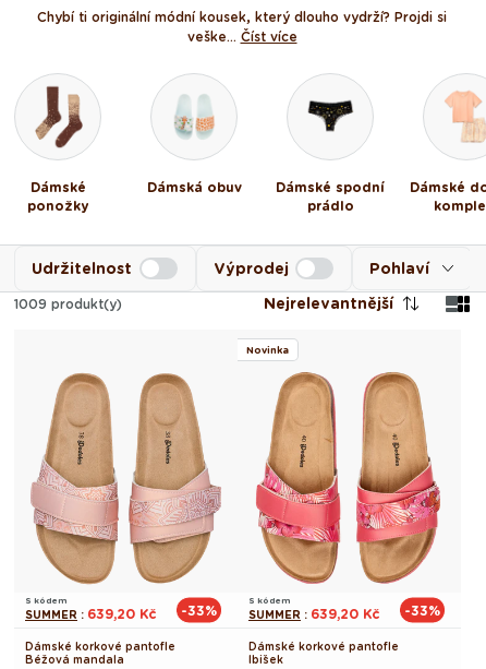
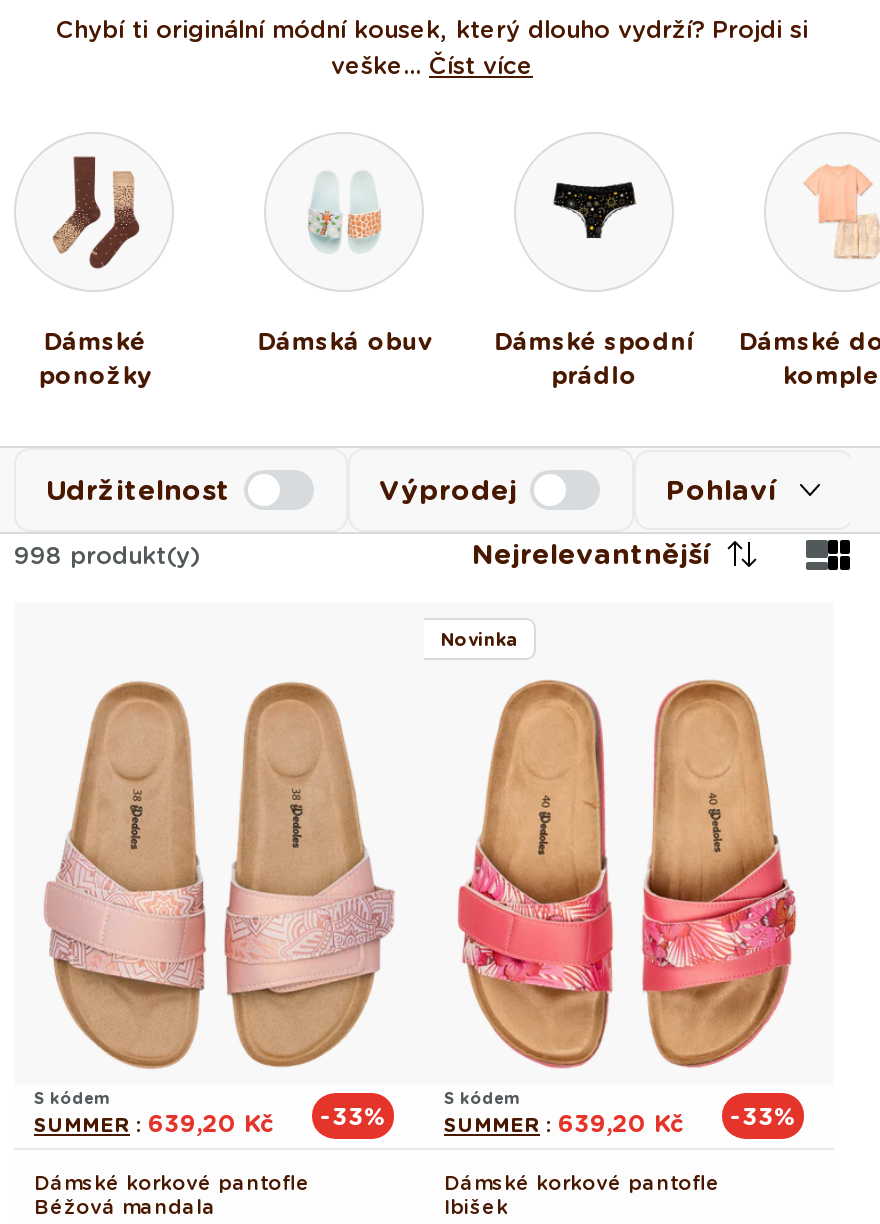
- 1009 produkt(y)
+ 998 produkt(y)
